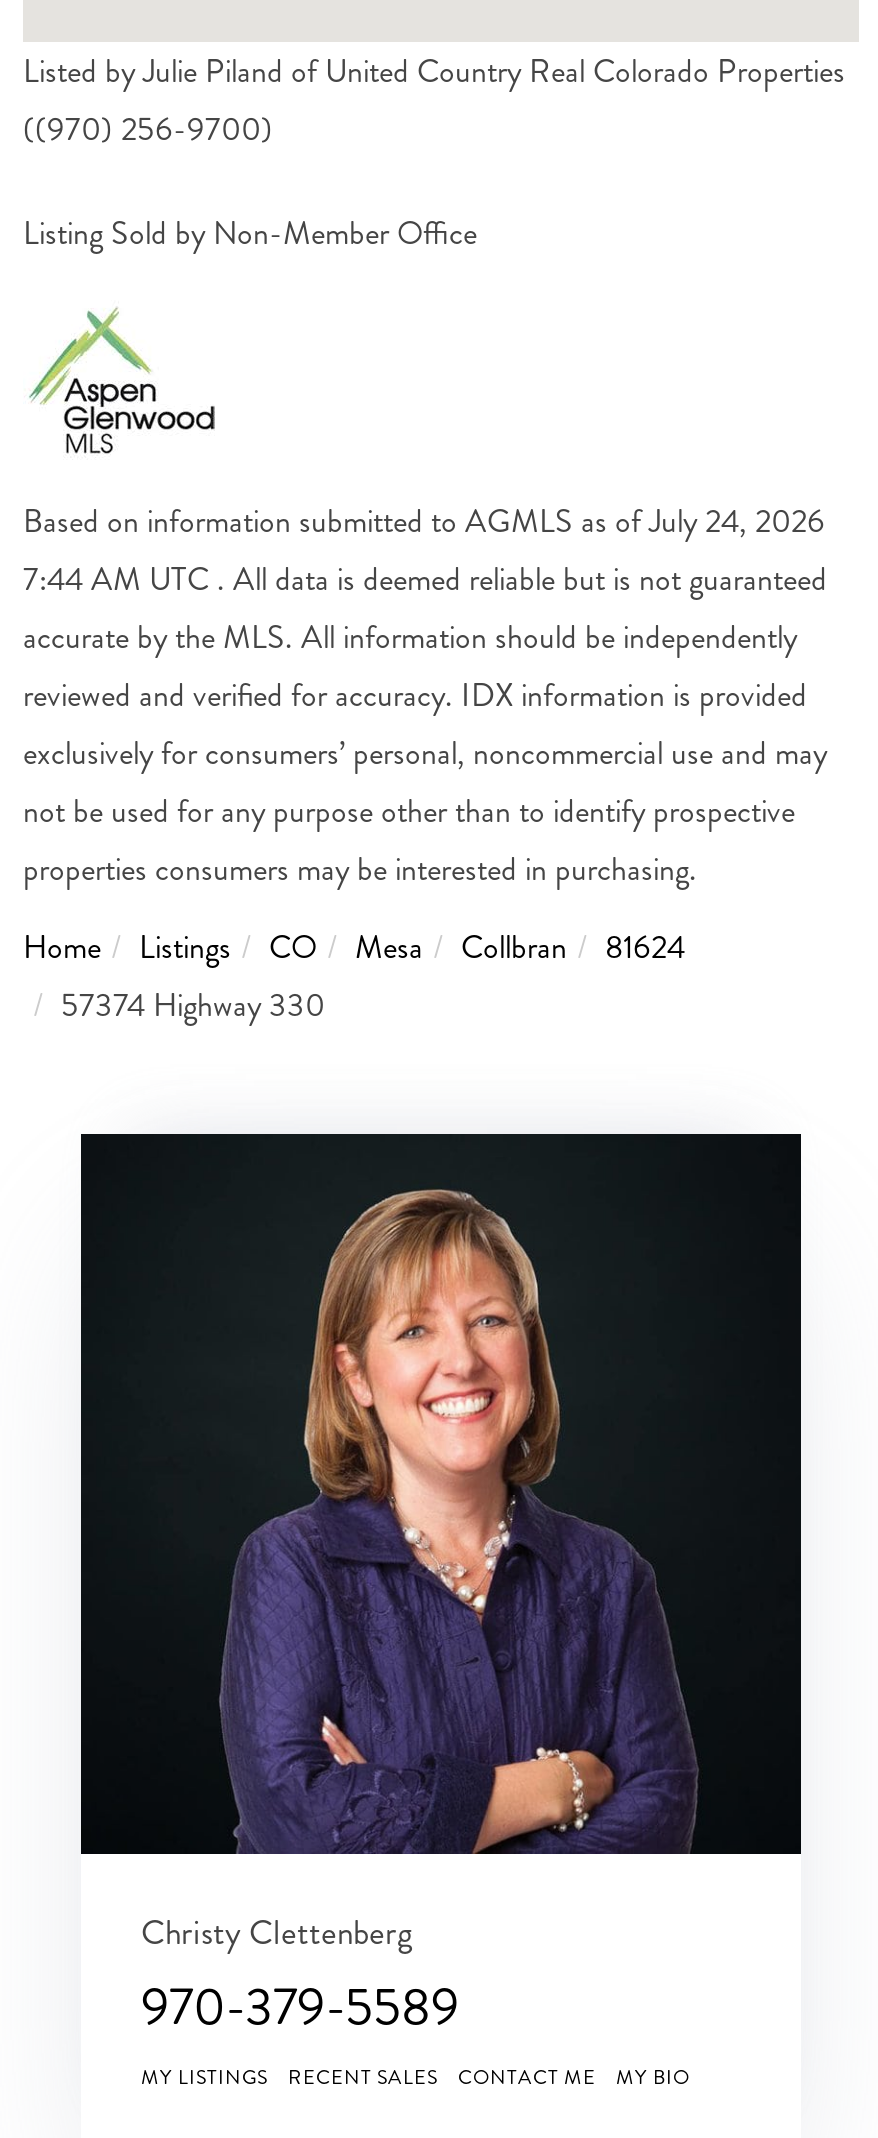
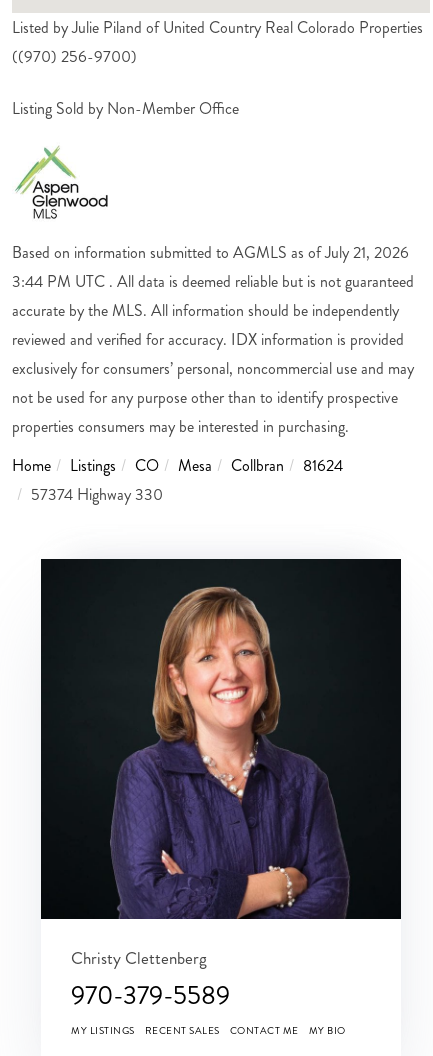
- Based on information submitted to AGMLS as of July 24, 2026
+ Based on information submitted to AGMLS as of July 21, 2026

- 7:44 AM UTC . All data is deemed reliable but is not guaranteed
+ 3:44 PM UTC . All data is deemed reliable but is not guaranteed
